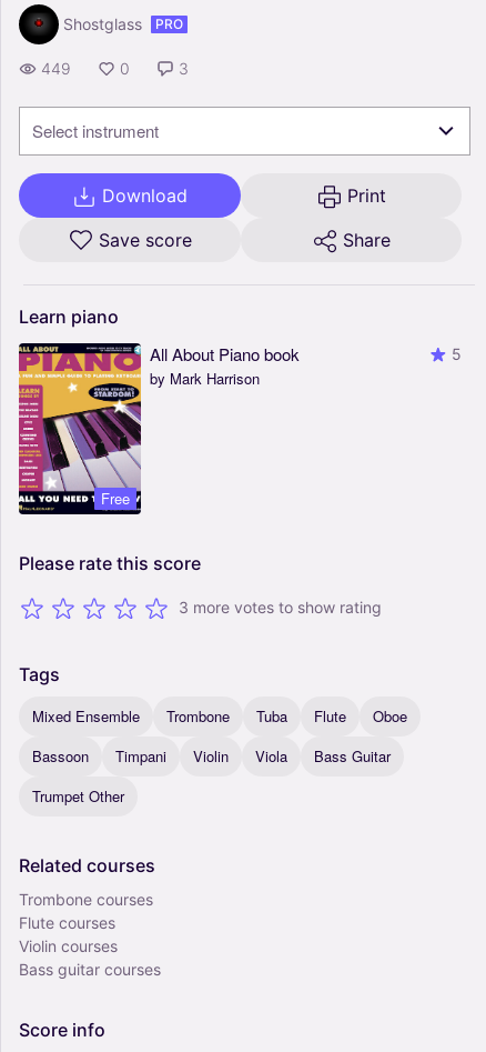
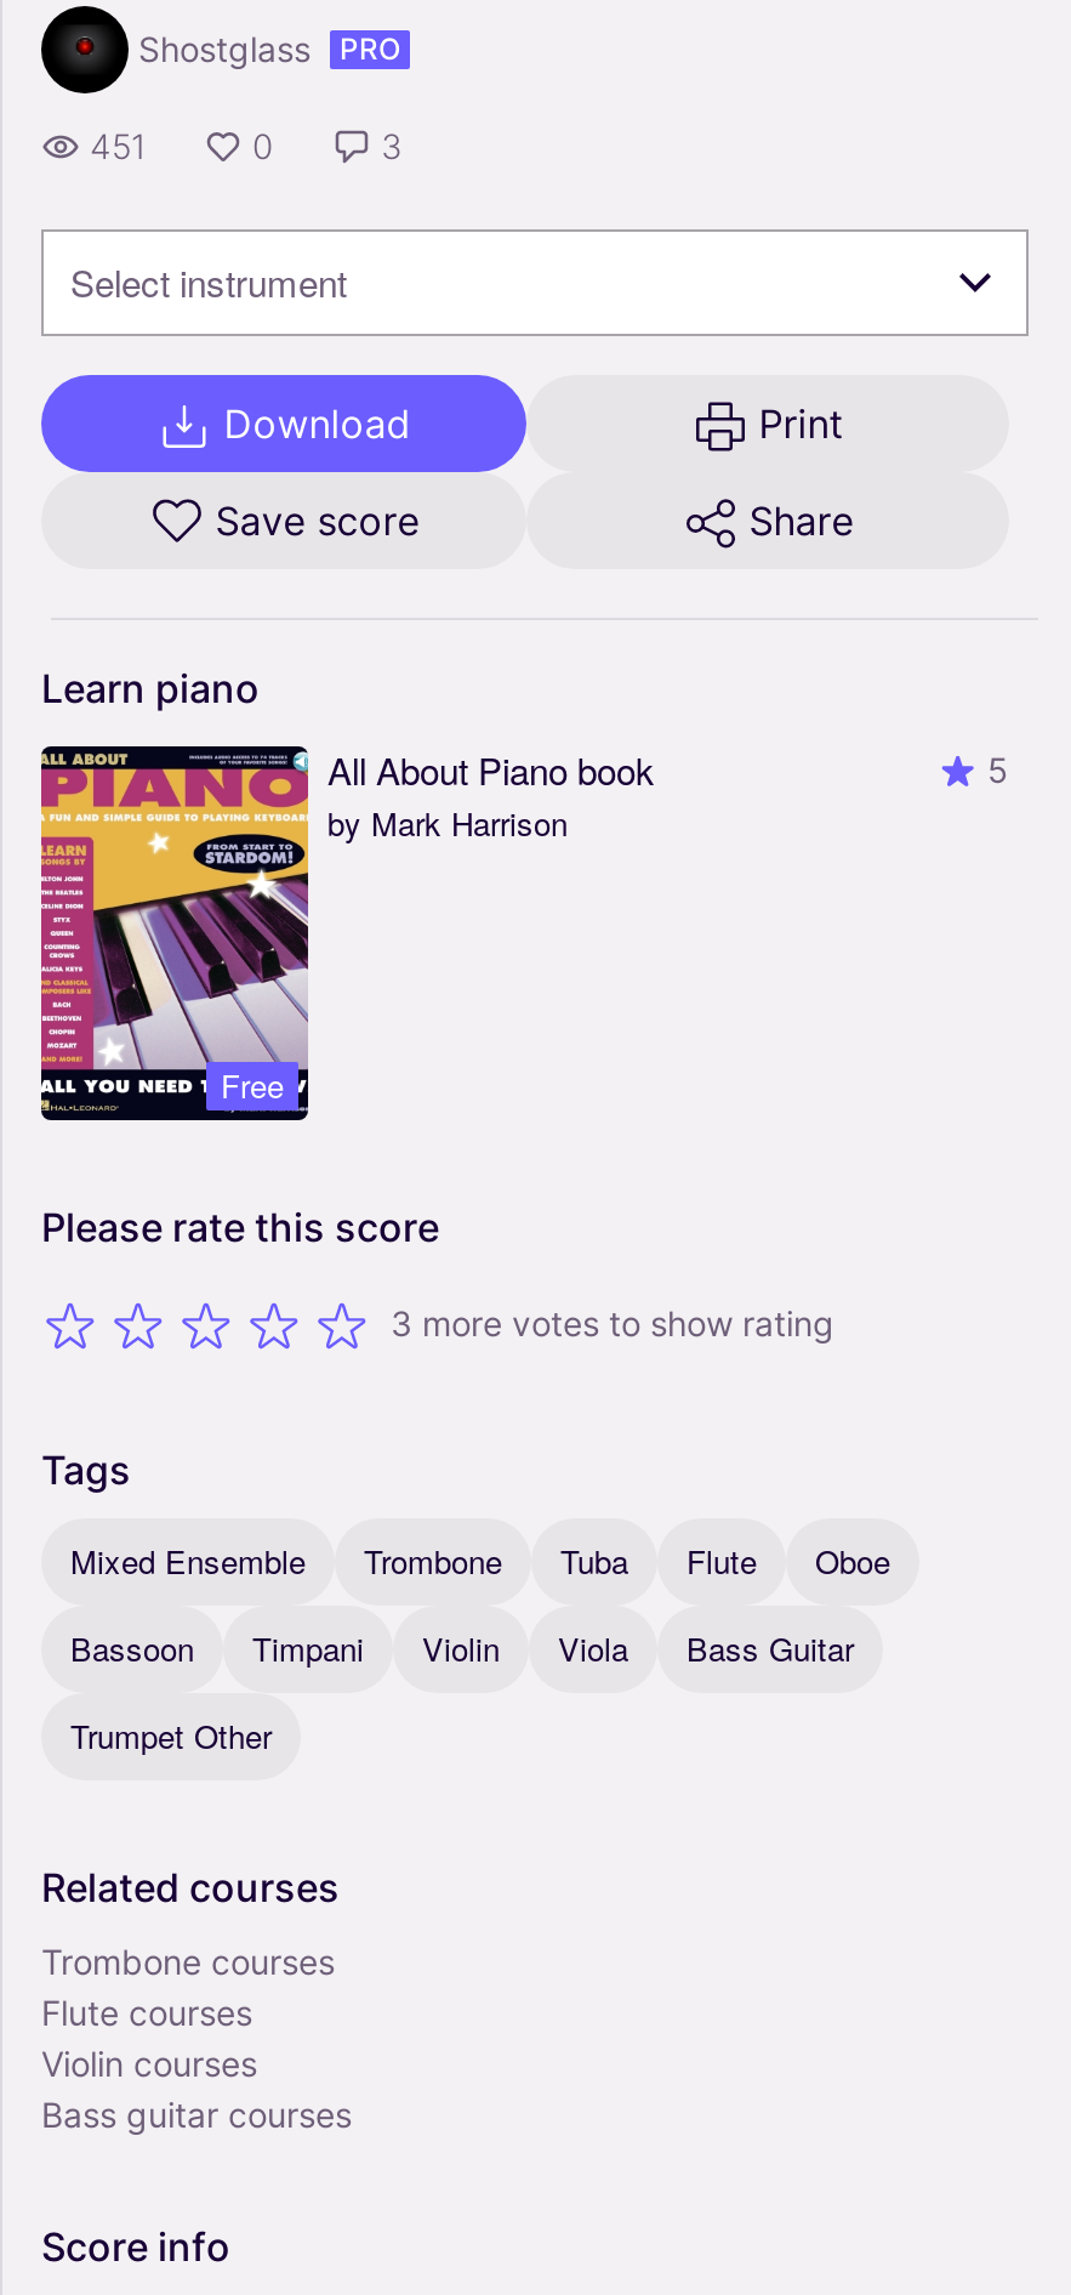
- 449
+ 451
